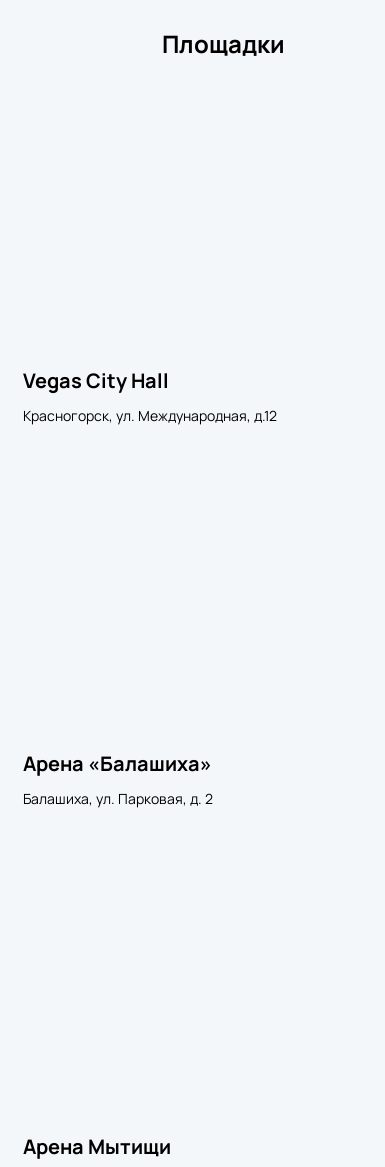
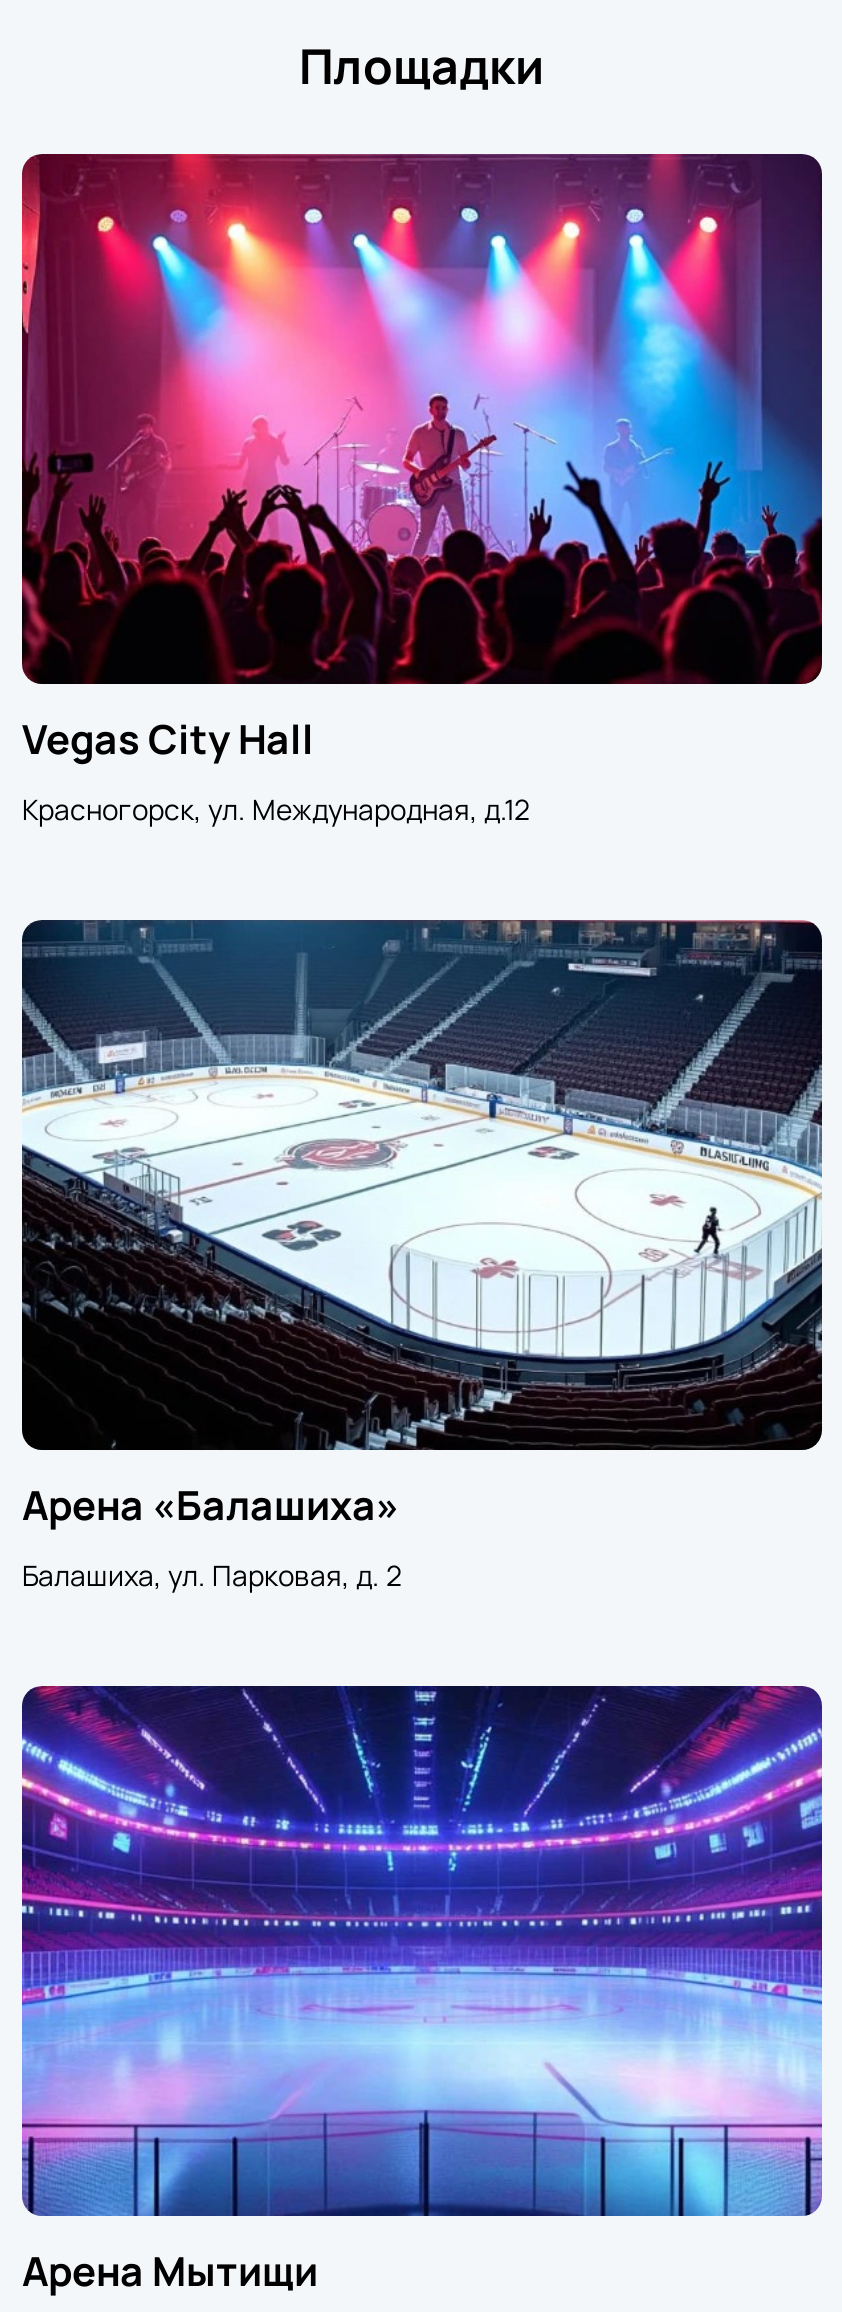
+ [image]

+ [image]

+ [image]
